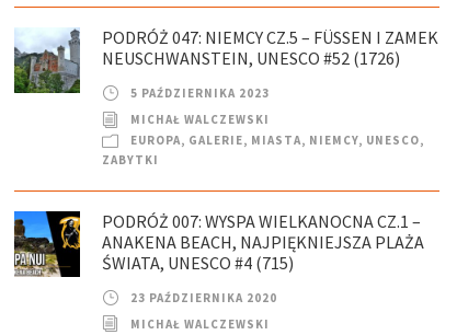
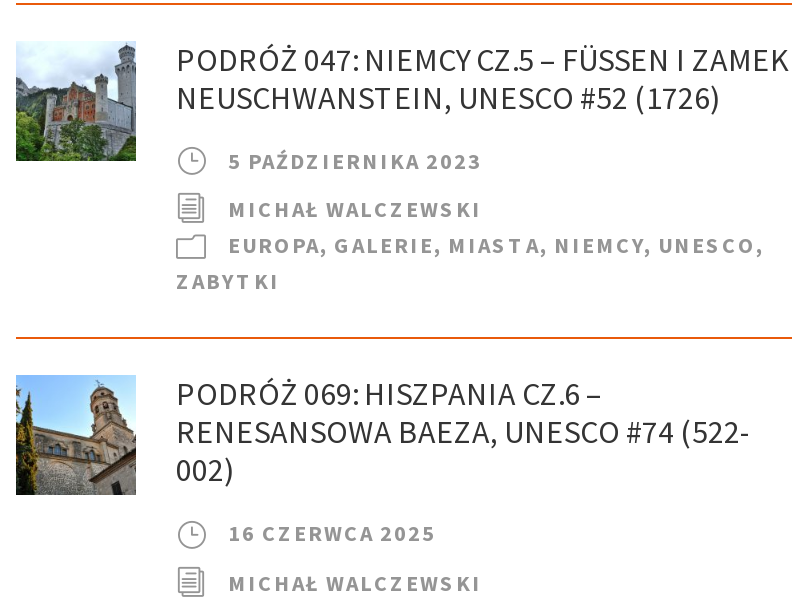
- [image]
- PODRÓŻ 007: WYSPA WIELKANOCNA CZ.1 –
- ANAKENA BEACH, NAJPIĘKNIEJSZA PLAŻA
- ŚWIATA, UNESCO #4 (715)
+ [image]
+ PODRÓŻ 069: HISZPANIA CZ.6 –
+ RENESANSOWA BAEZA, UNESCO #74 (522-
+ 002)

- 23 PAŹDZIERNIKA 2020
+ 16 CZERWCA 2025
